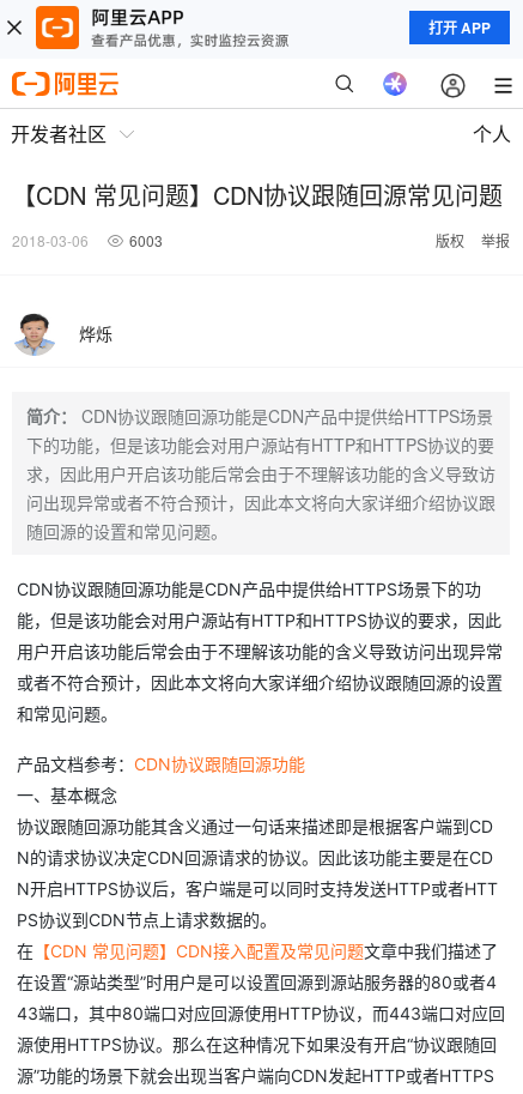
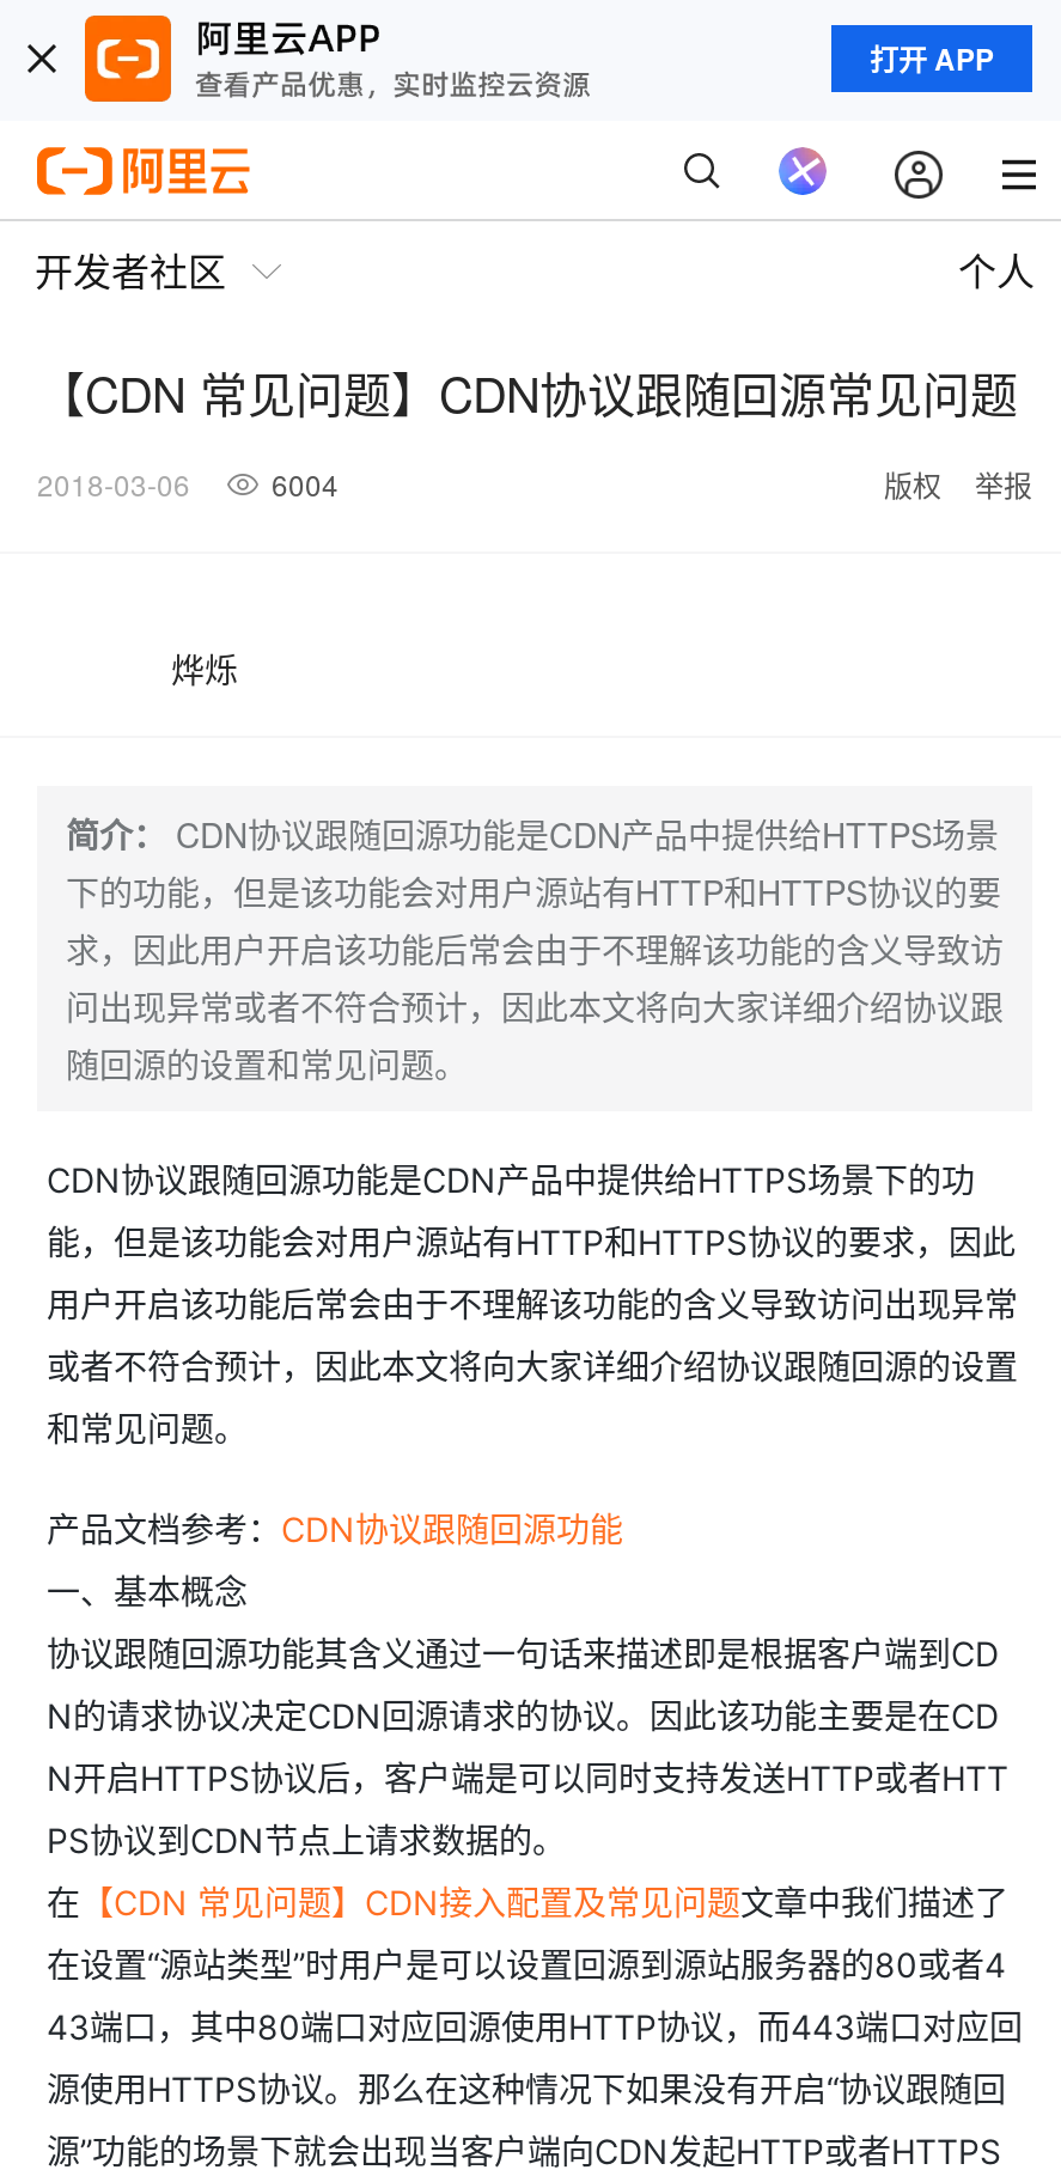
- 2018-03-06 6003
+ 2018-03-06 6004

- [image]
